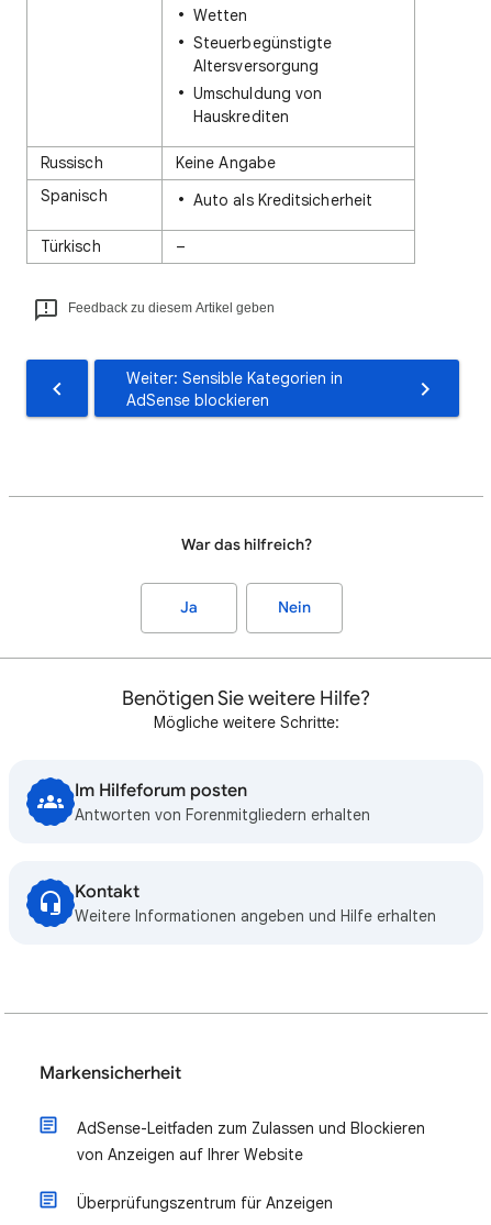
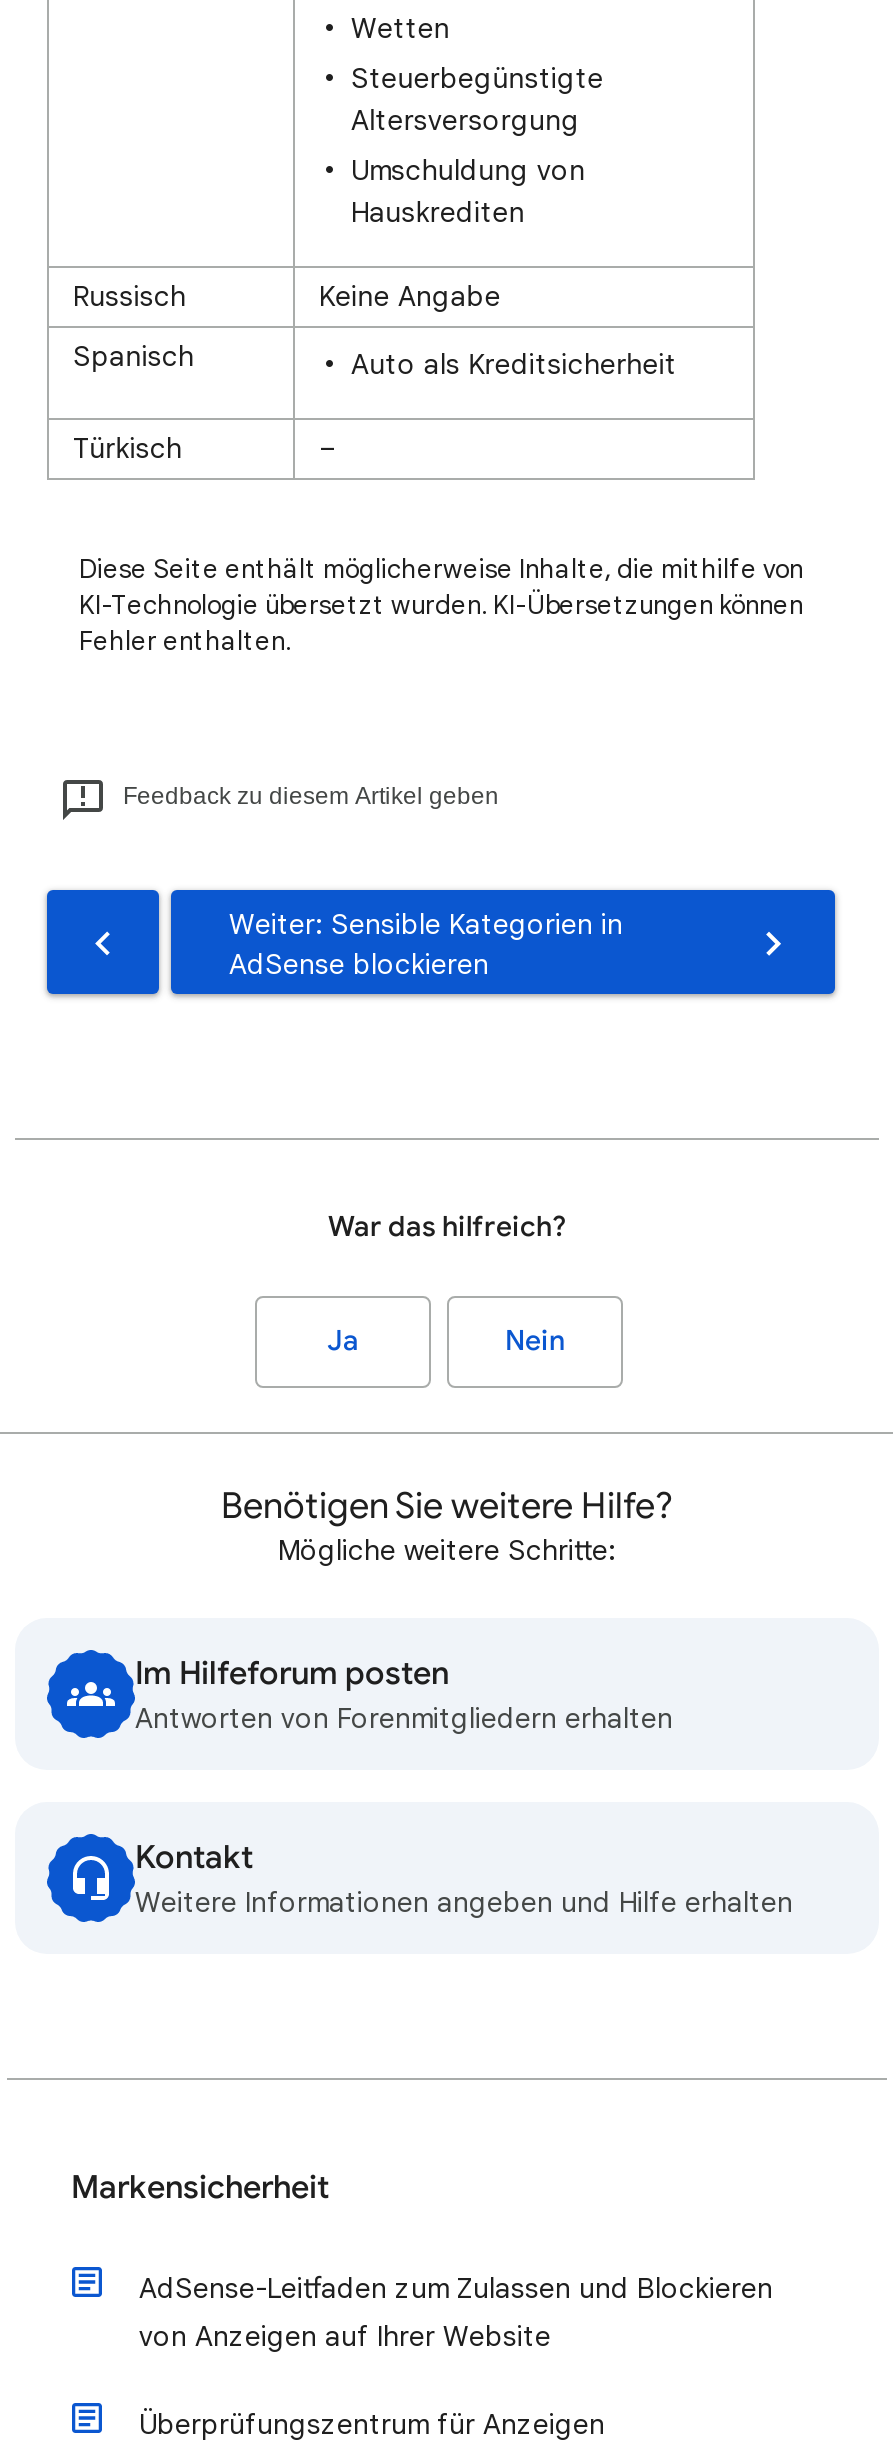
+ Diese Seite enthält möglicherweise Inhalte, die mithilfe von
+ KI-Technologie übersetzt wurden. KI-Übersetzungen können
+ Fehler enthalten.
